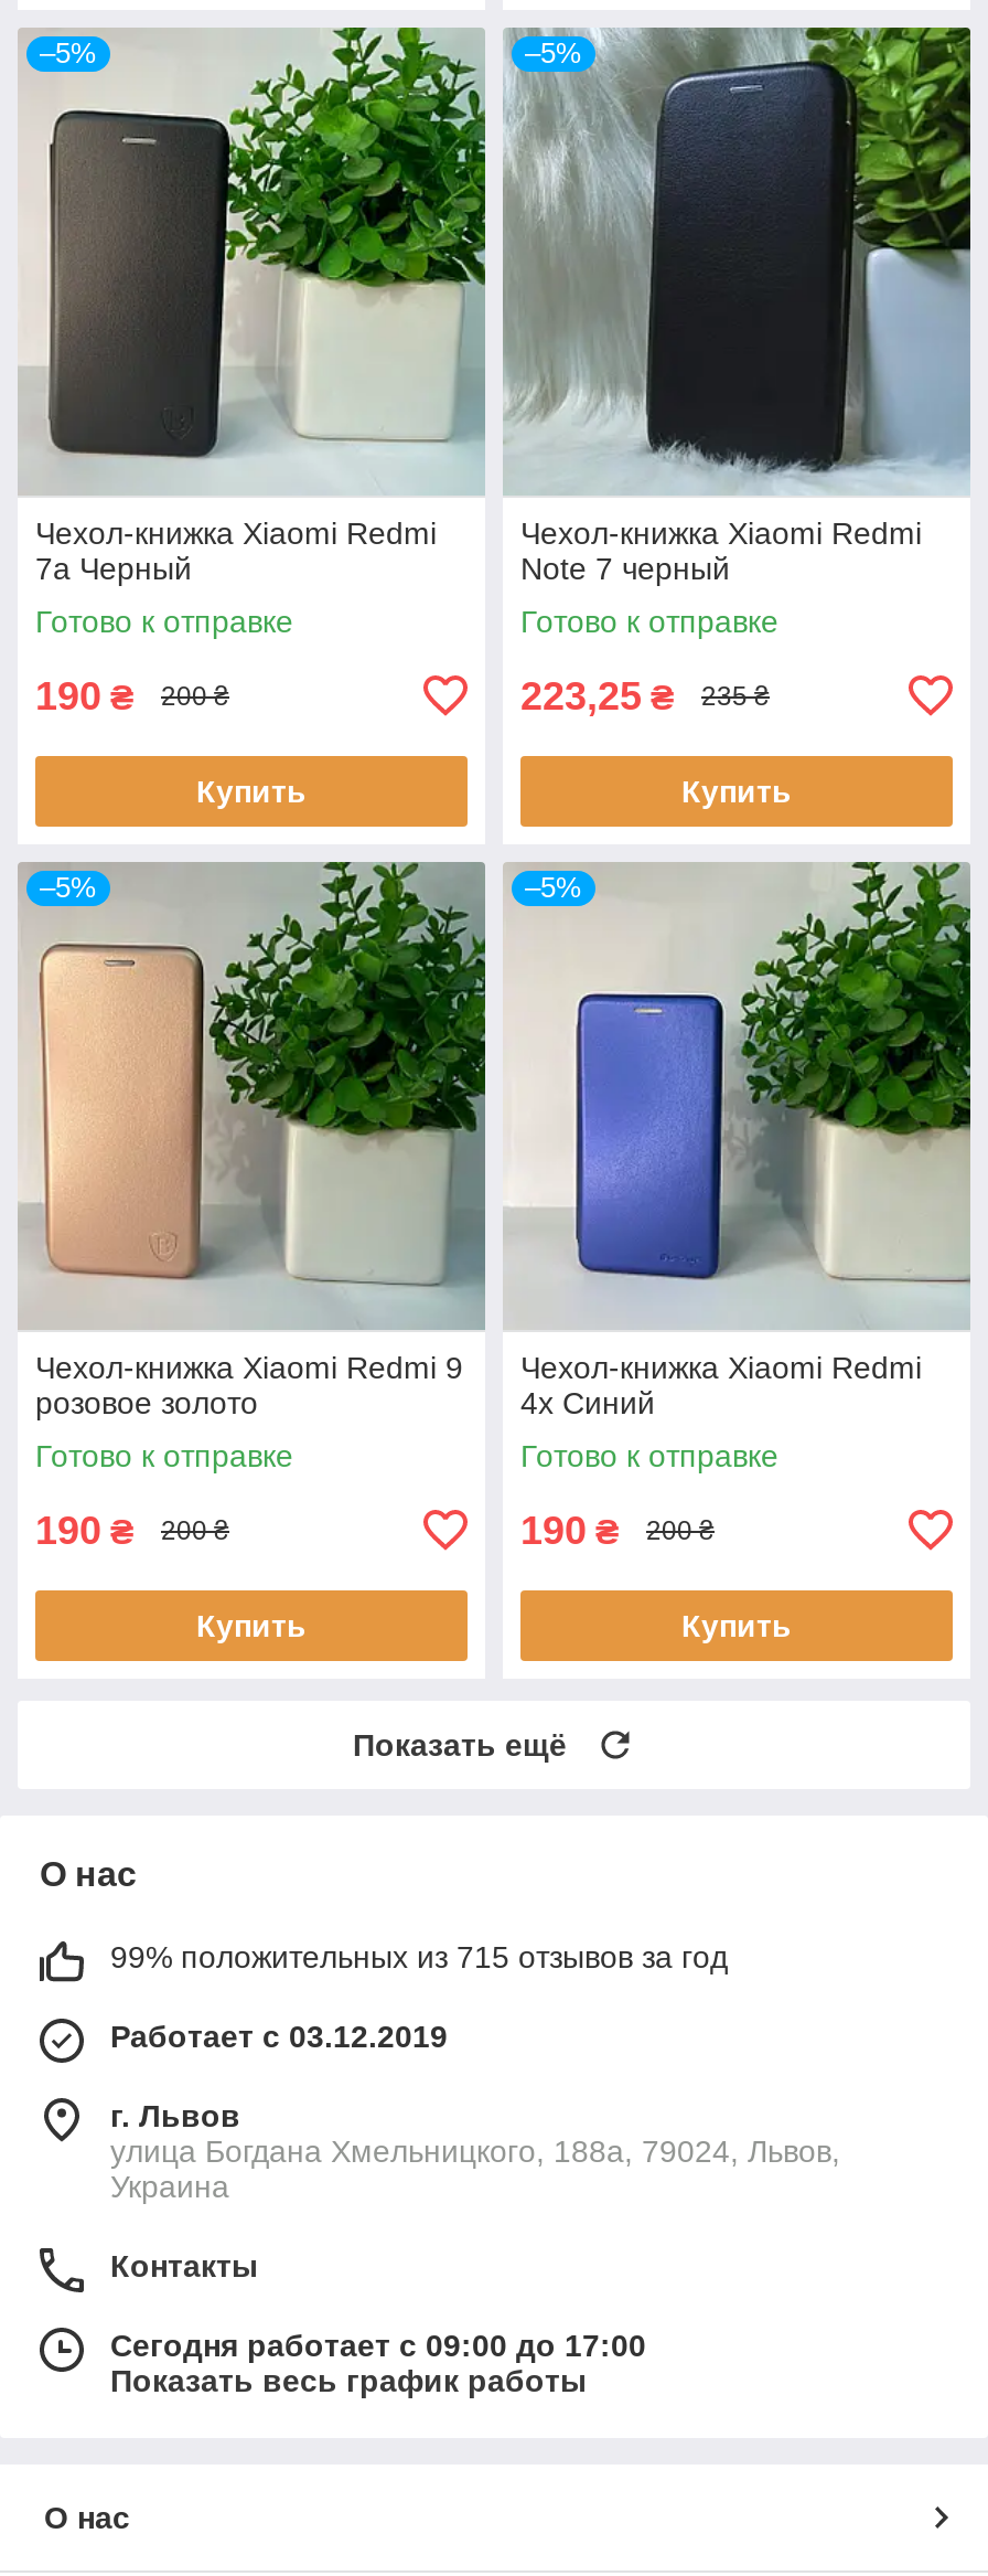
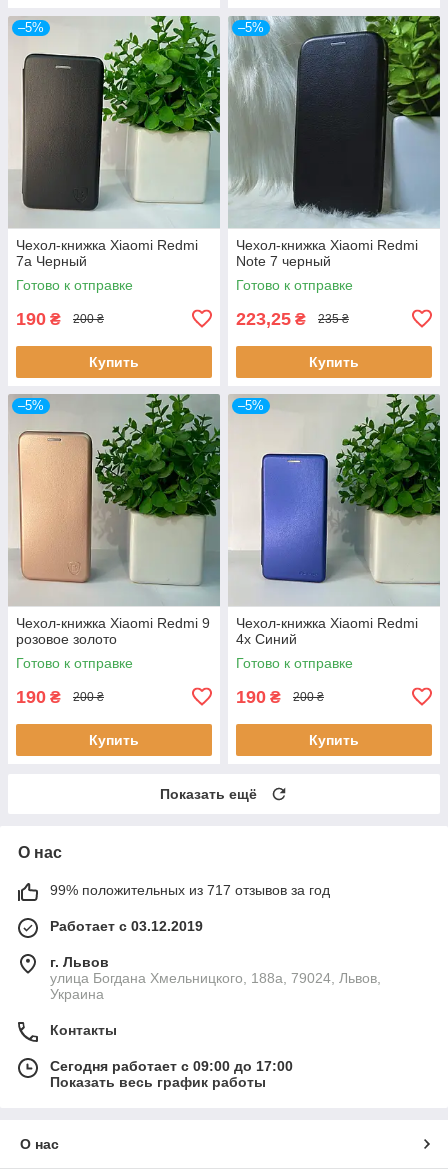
- 99% положительных из 715 отзывов за год
+ 99% положительных из 717 отзывов за год
